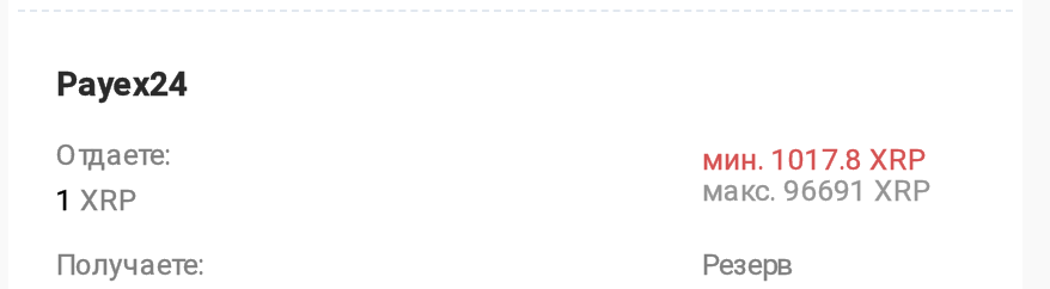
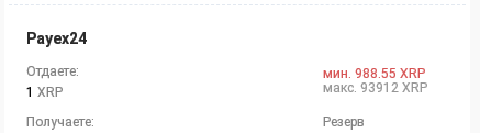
- мин. 1017.8 XRP
+ мин. 988.55 XRP

- макс. 96691 XRP
+ макс. 93912 XRP
